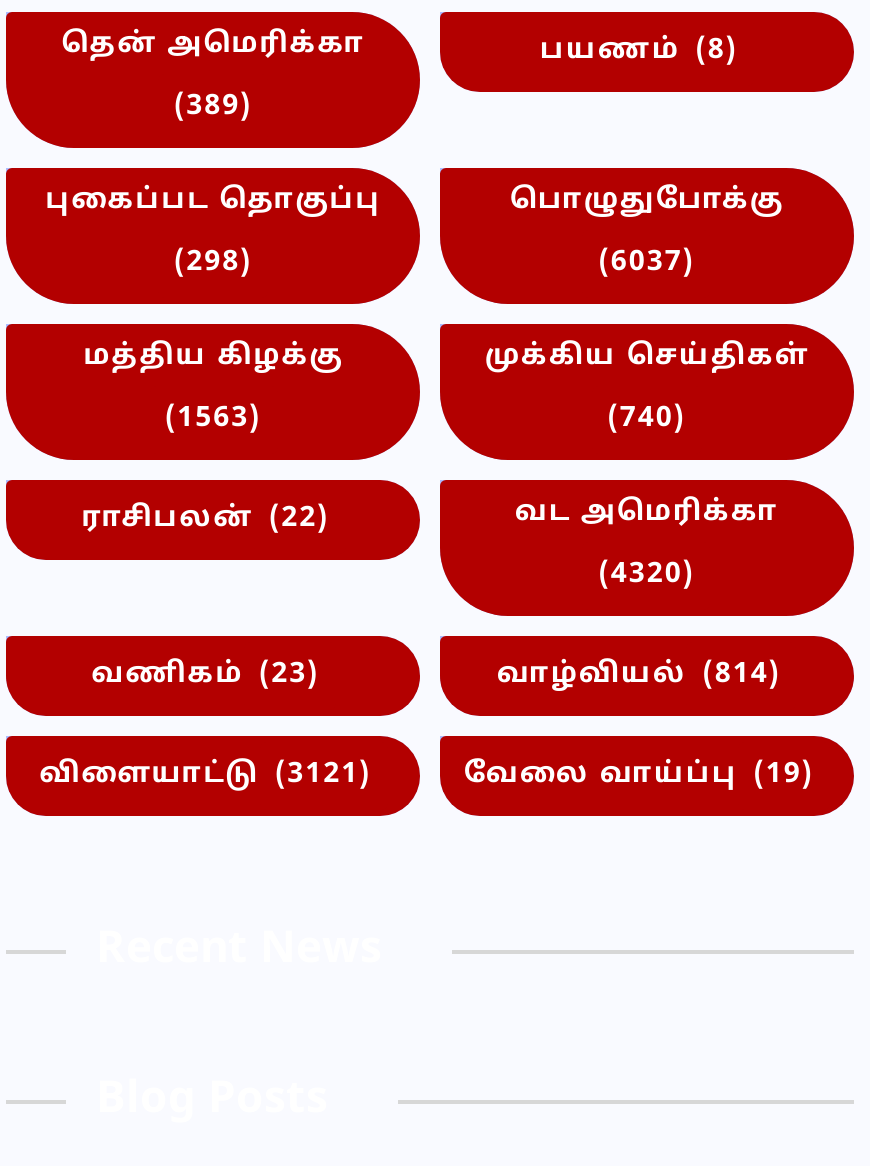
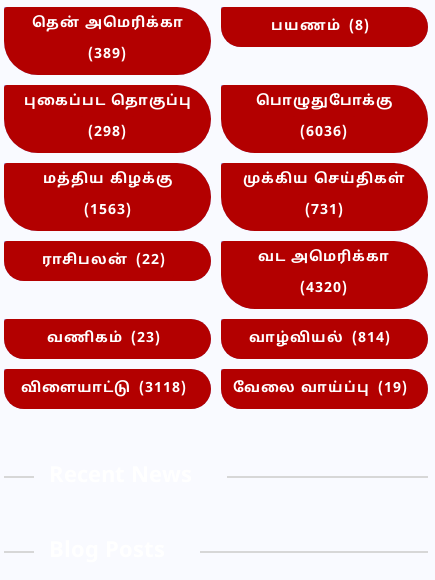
- (6037)
+ (6036)

- (740)
+ (731)

- விளையாட்டு (3121)
+ விளையாட்டு (3118)
